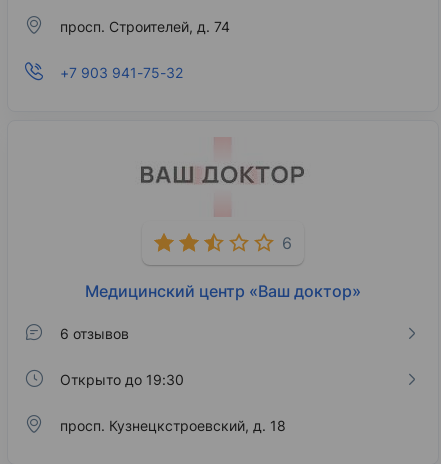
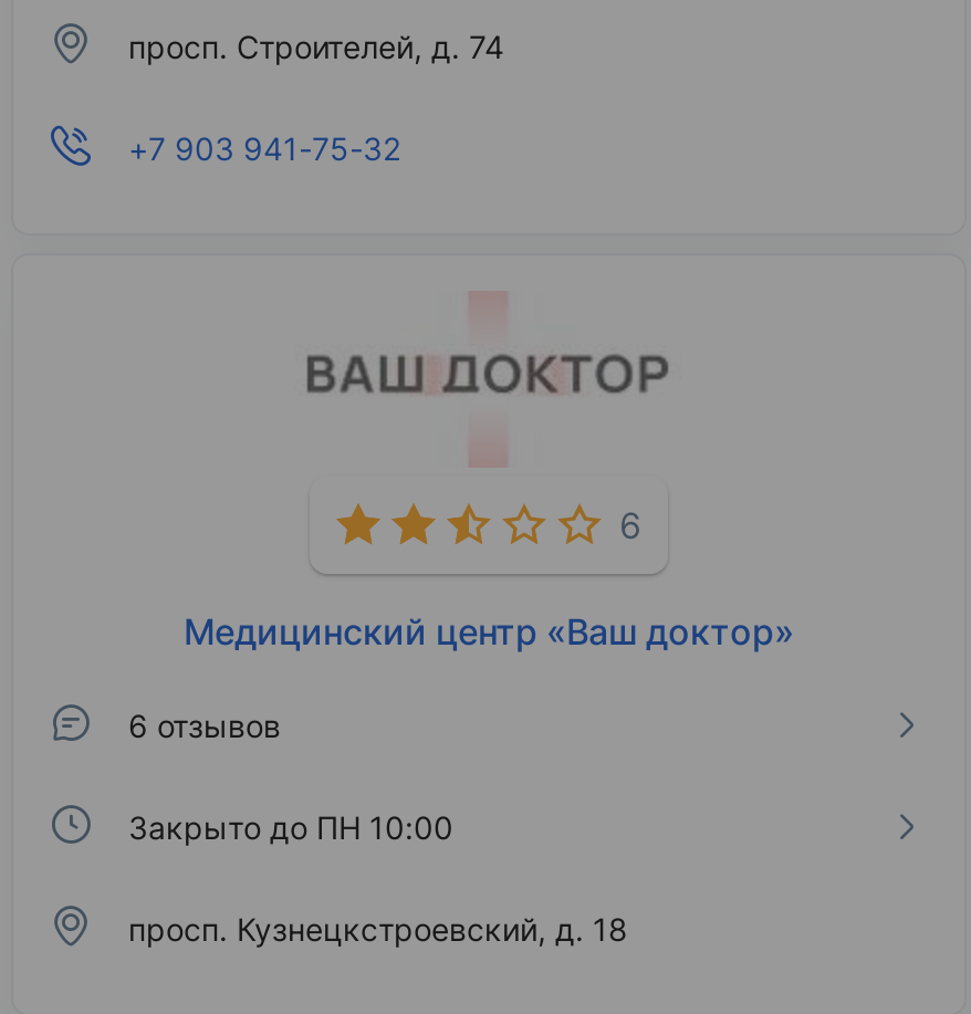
- Открыто до 19:30
+ Закрыто до ПН 10:00
